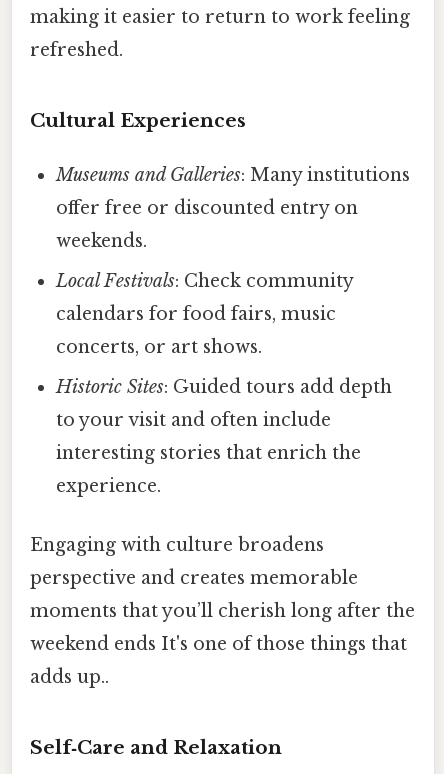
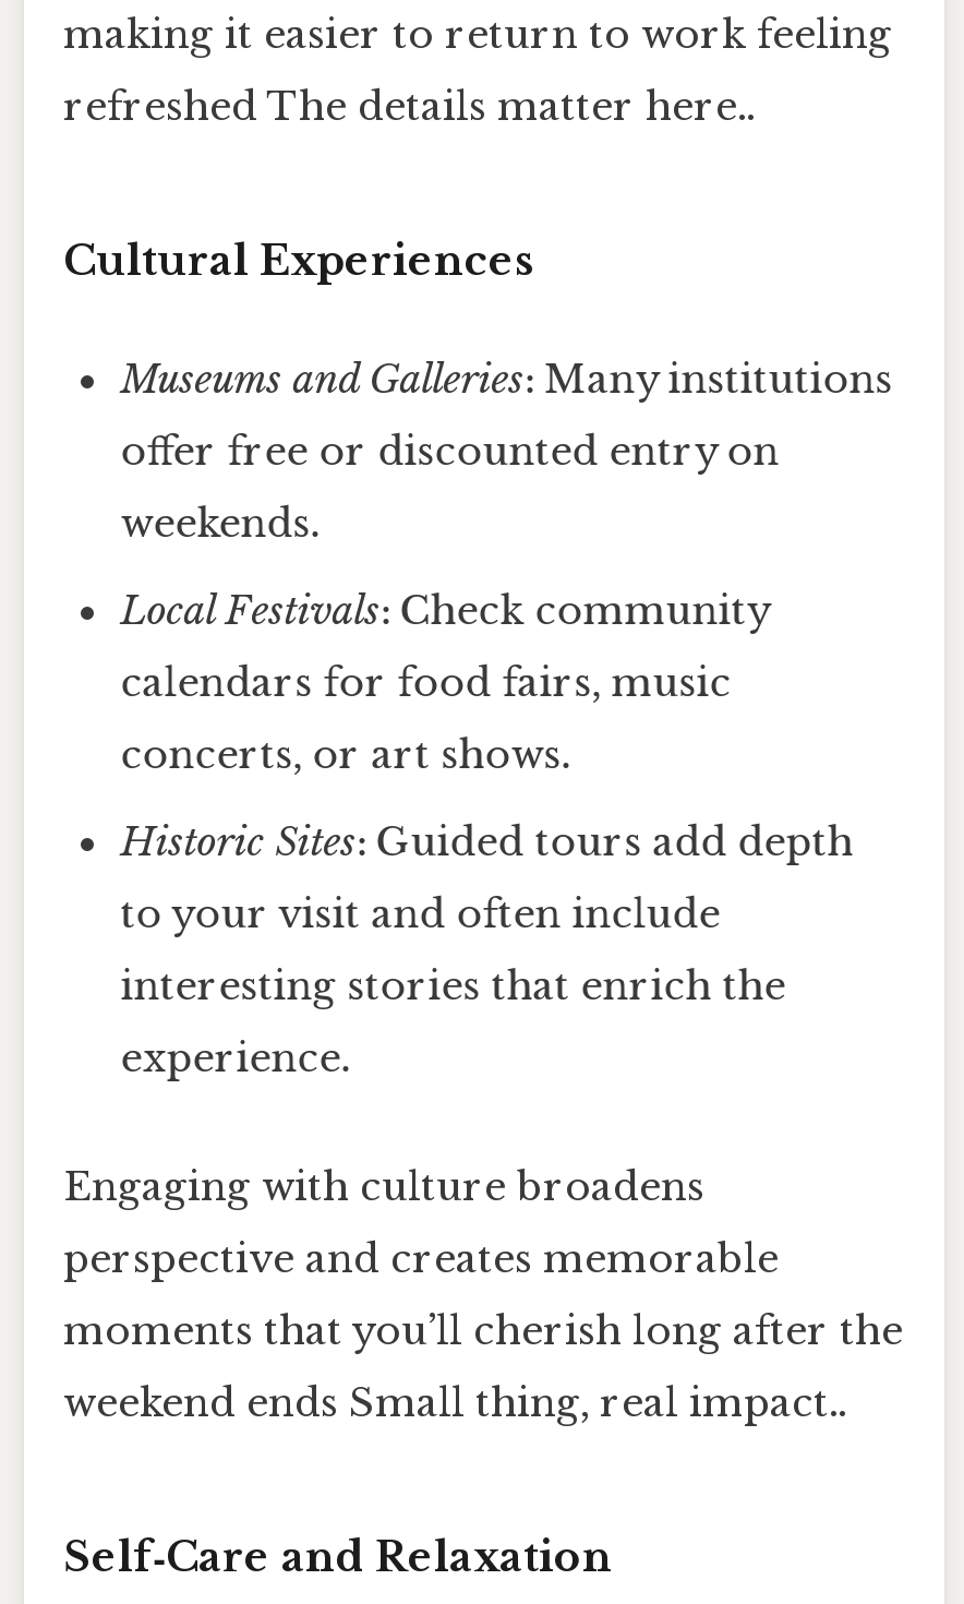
- refreshed.
+ refreshed The details matter here..

- weekend ends It's one of those things that
- adds up..
+ weekend ends Small thing, real impact..
